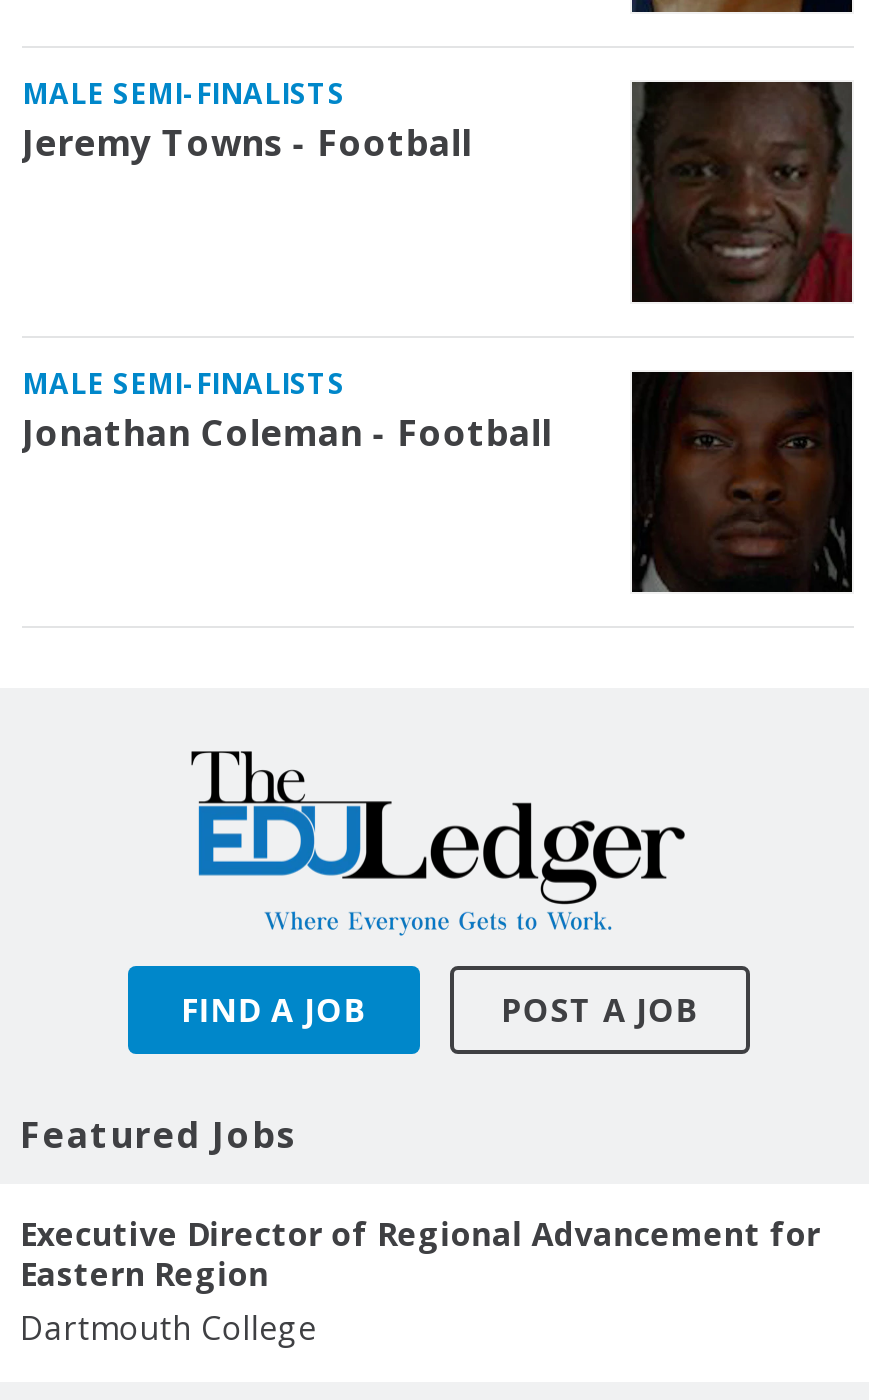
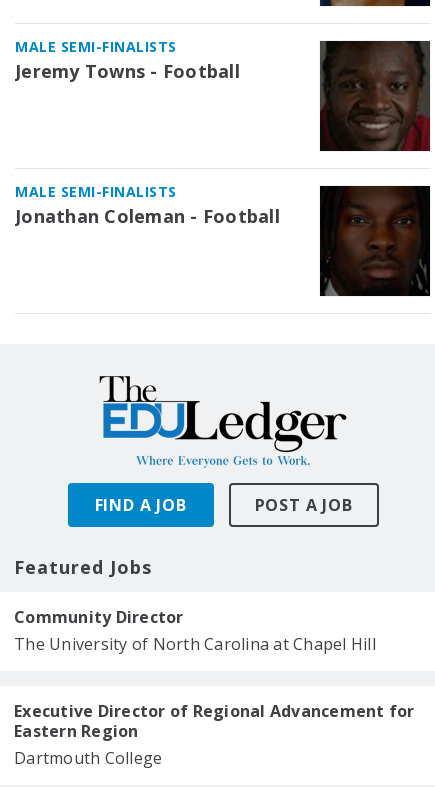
+ Community Director
+ The University of North Carolina at Chapel Hill
